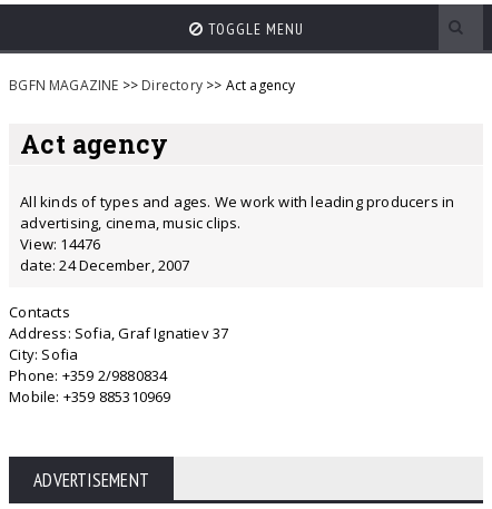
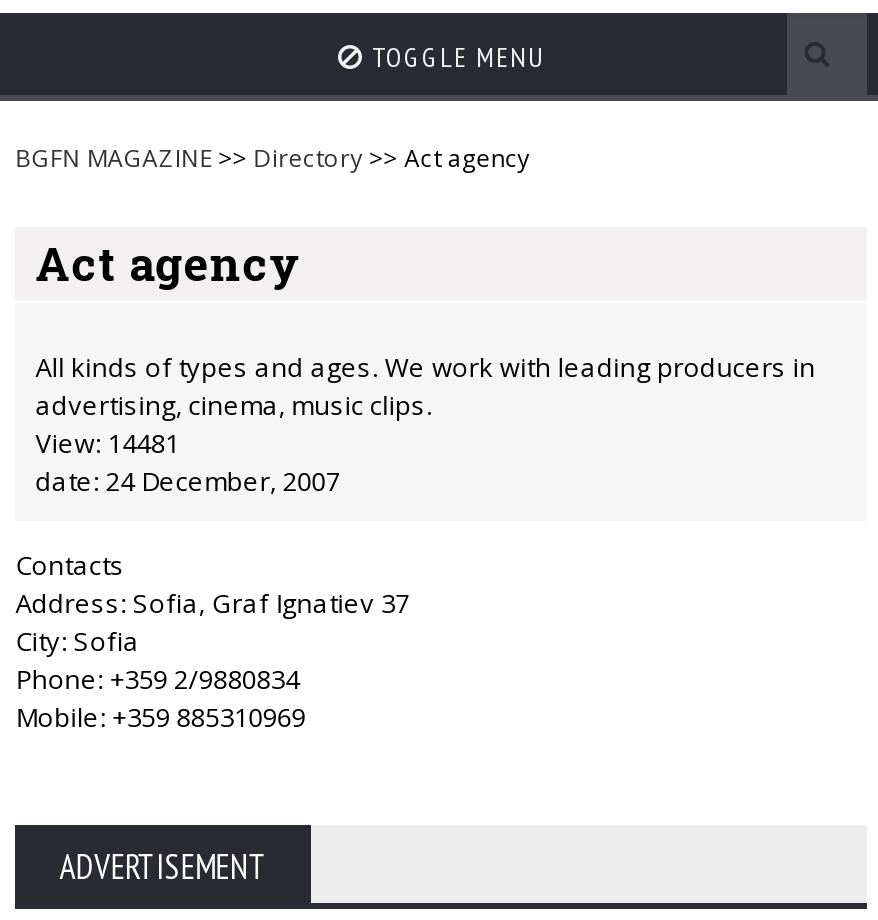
- View: 14476
+ View: 14481
